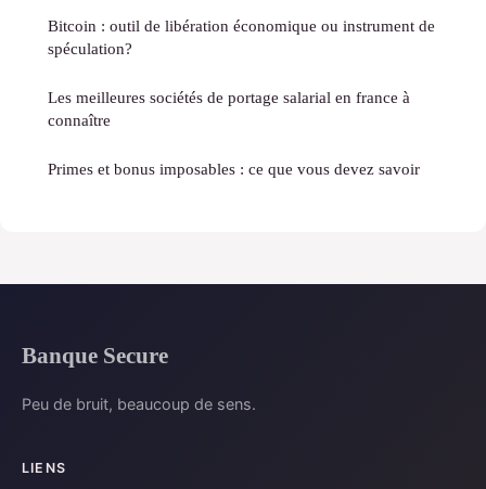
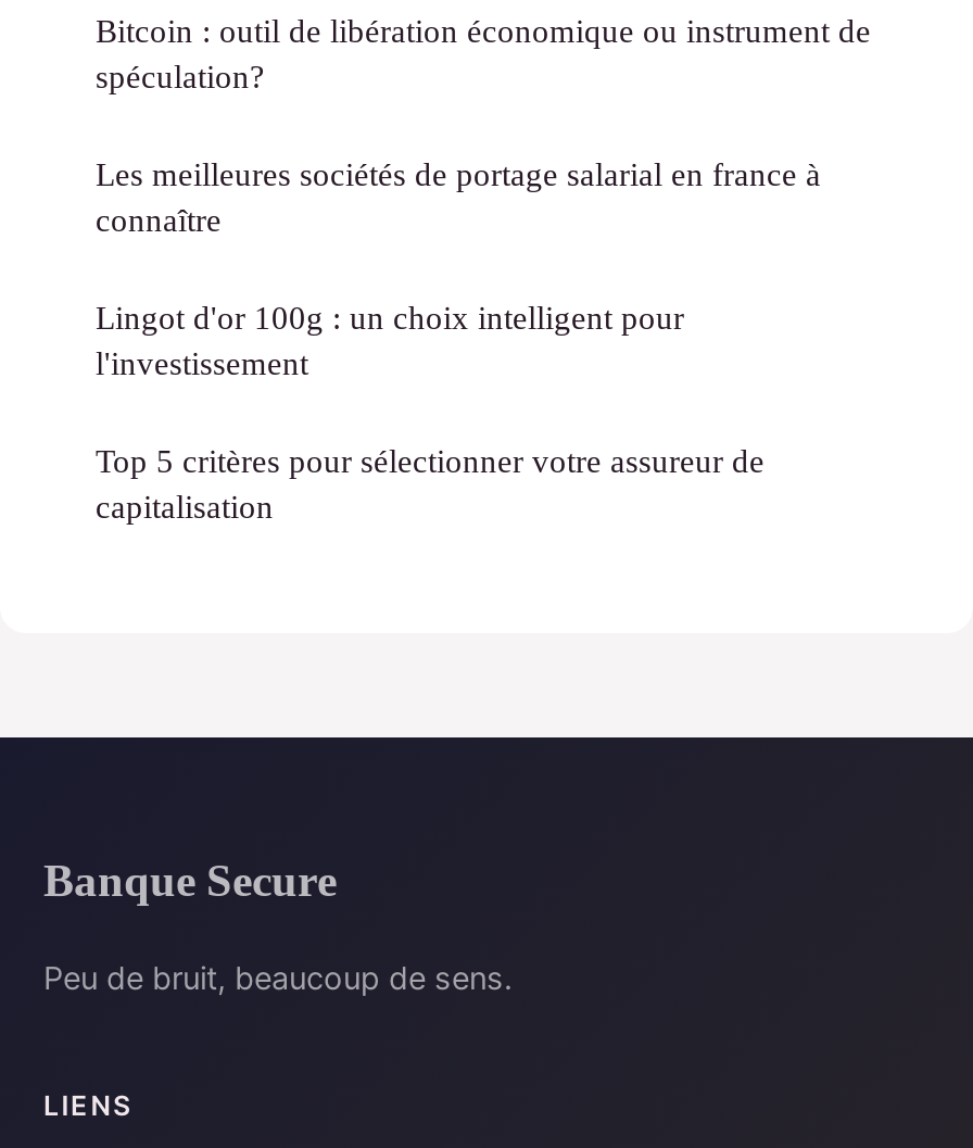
- Primes et bonus imposables : ce que vous devez savoir
+ Lingot d'or 100g : un choix intelligent pour
+ l'investissement
+ Top 5 critères pour sélectionner votre assureur de
+ capitalisation
